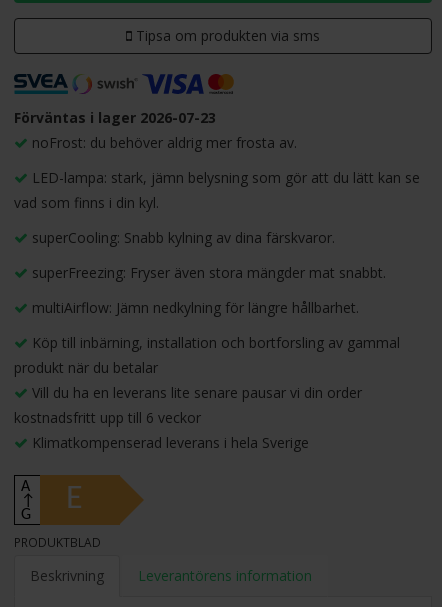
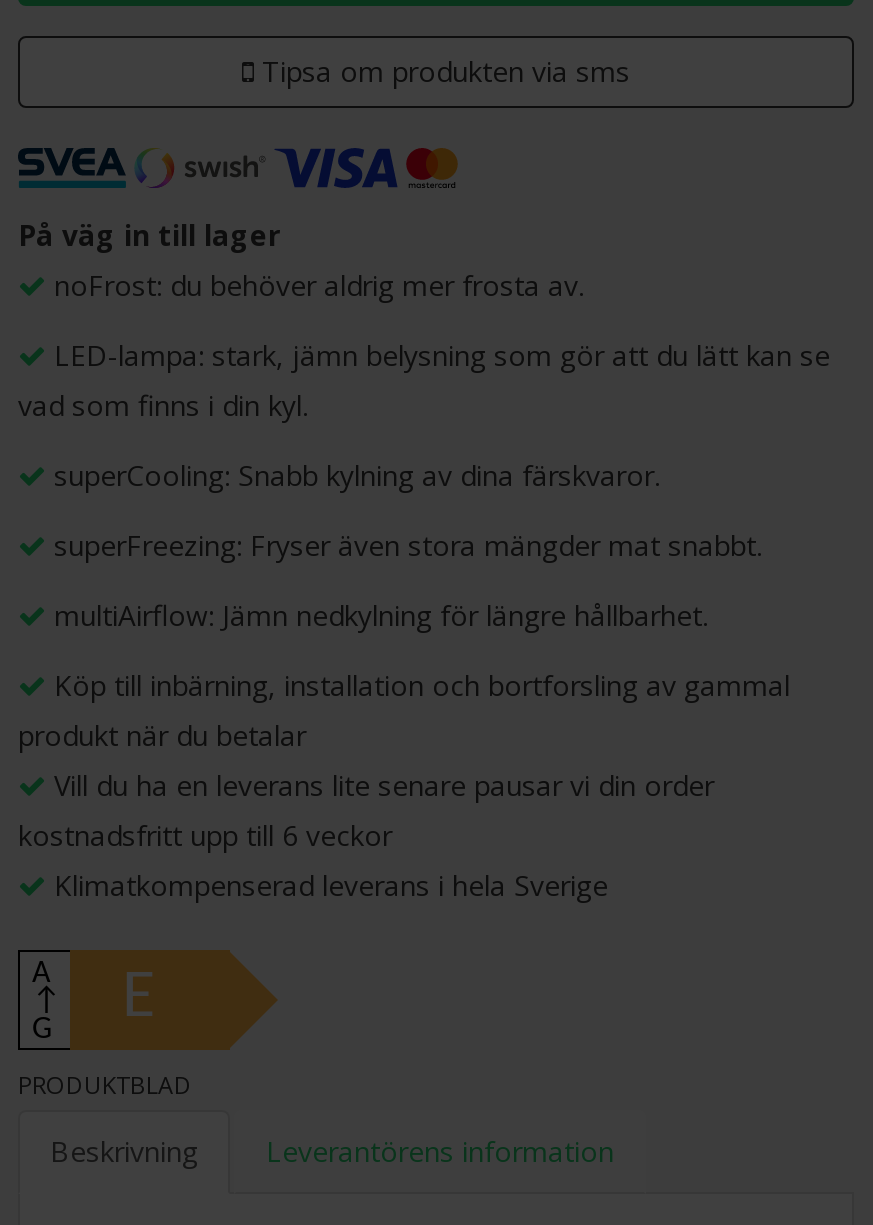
- Förväntas i lager 2026-07-23
+ På väg in till lager
